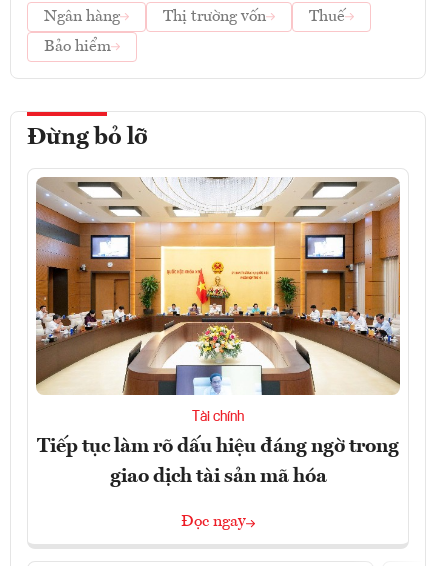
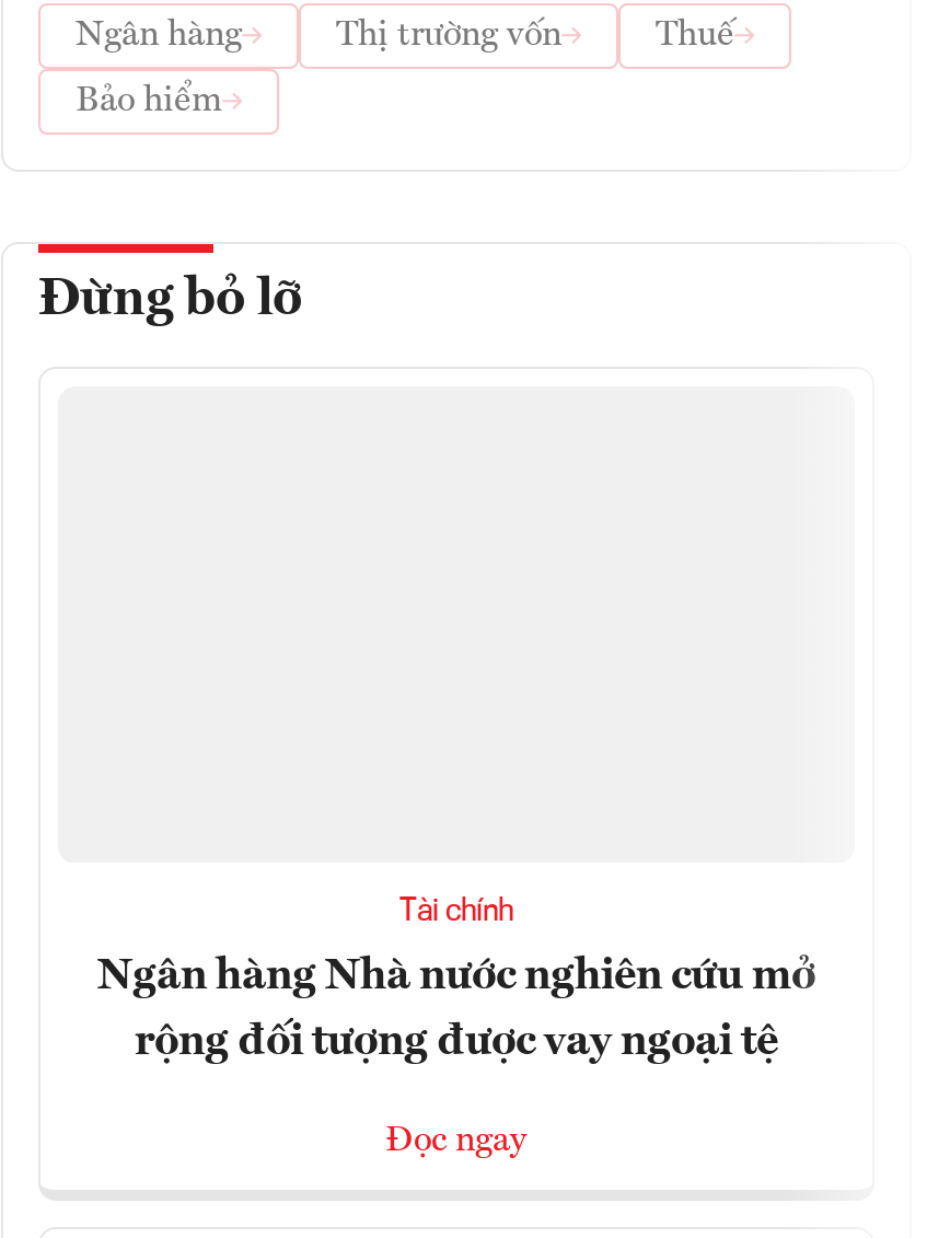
- [image]

- Tiếp tục làm rõ dấu hiệu đáng ngờ trong
+ Ngân hàng Nhà nước nghiên cứu mở

- giao dịch tài sản mã hóa
+ rộng đối tượng được vay ngoại tệ
